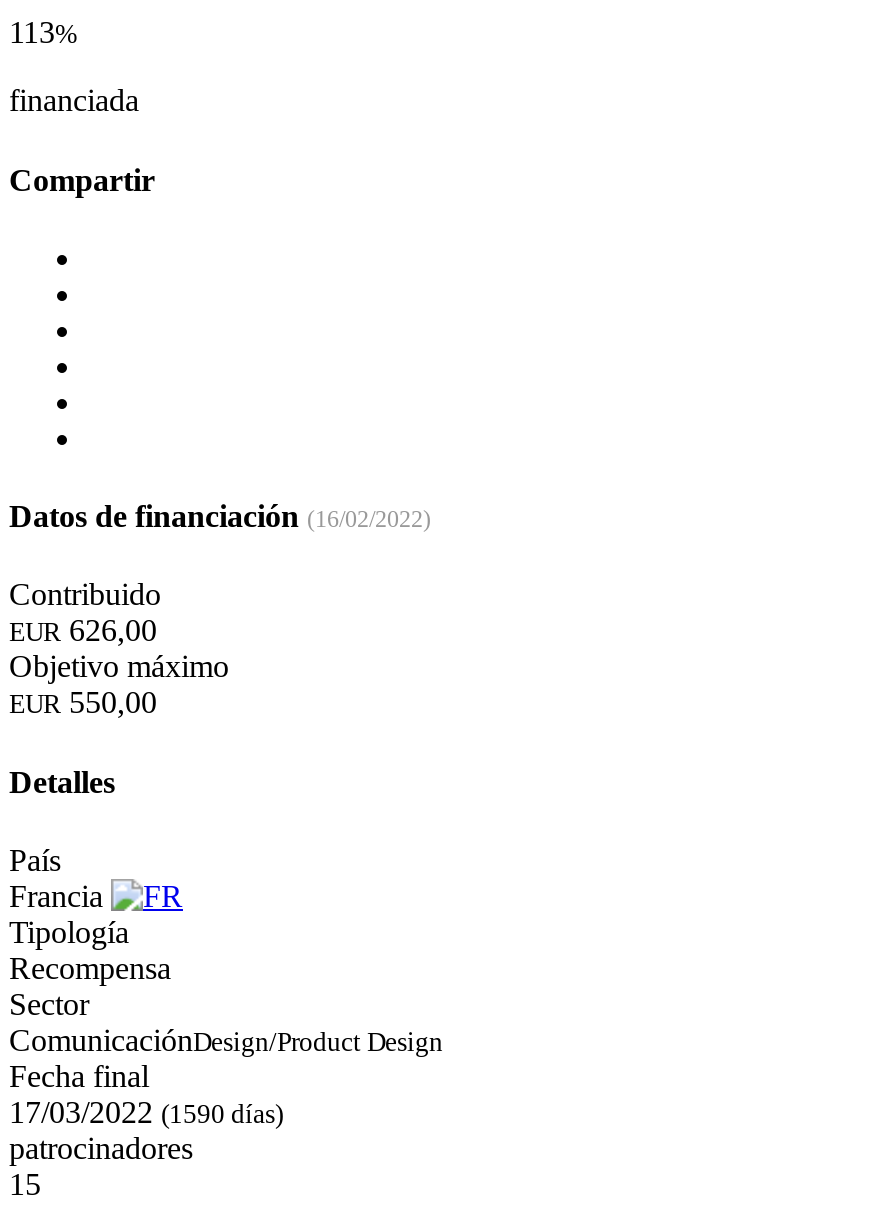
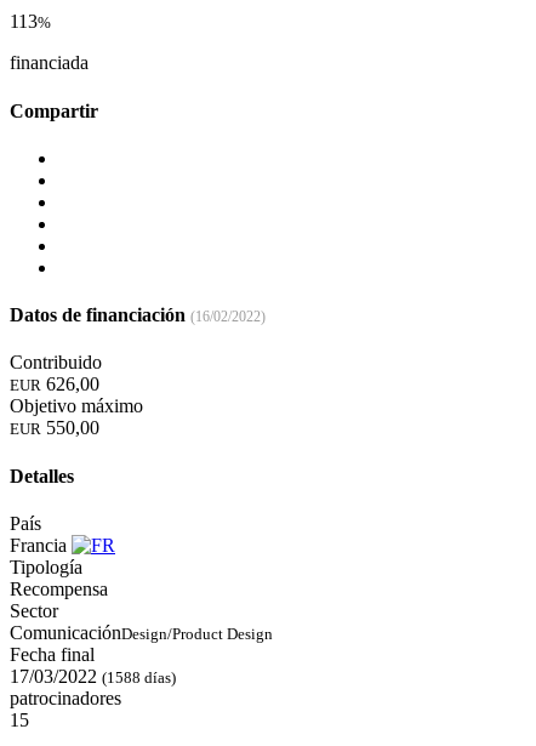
- 17/03/2022 (1590 días)
+ 17/03/2022 (1588 días)
